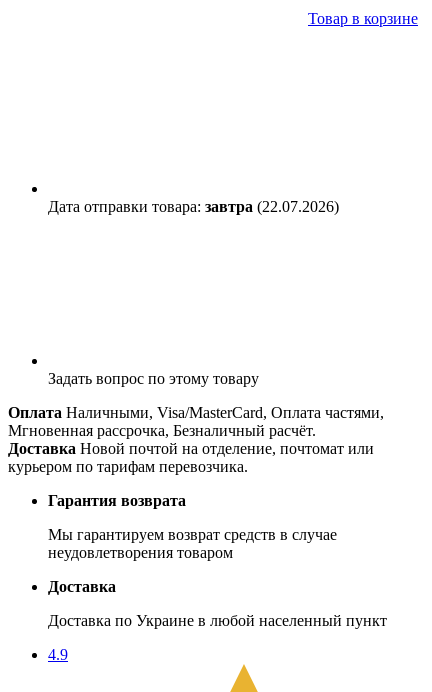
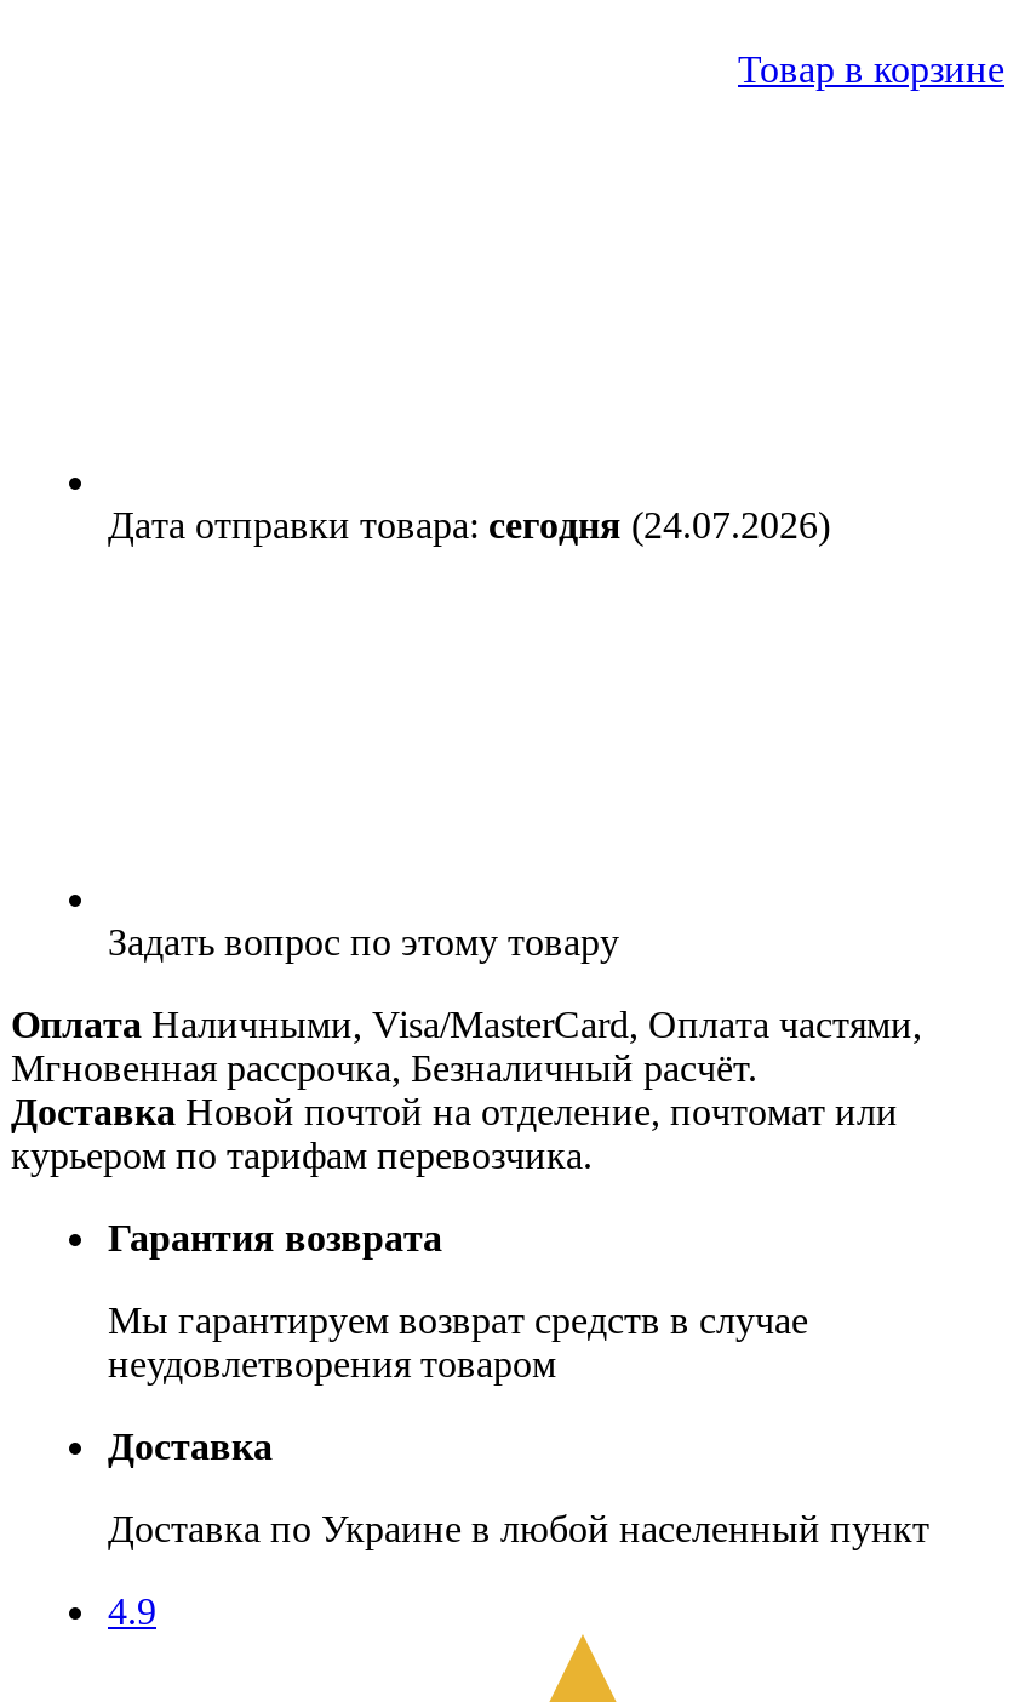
- Дата отправки товара: завтра (22.07.2026)
+ Дата отправки товара: сегодня (24.07.2026)
